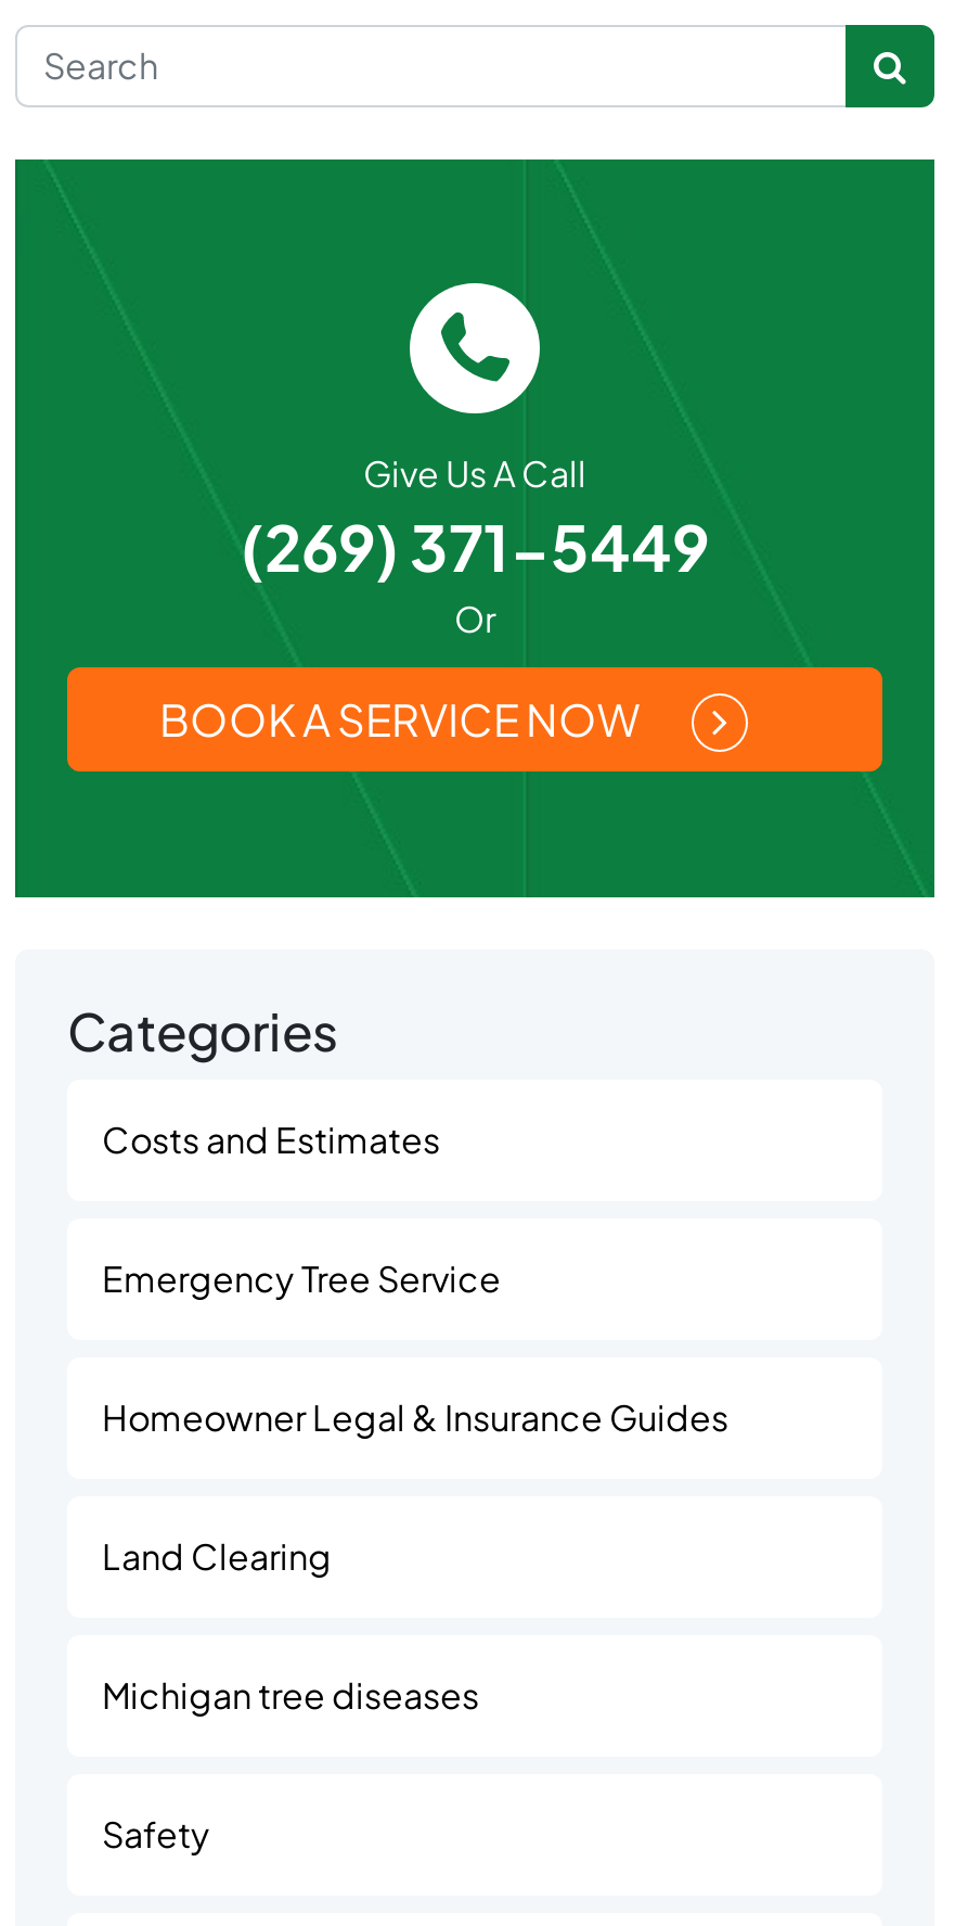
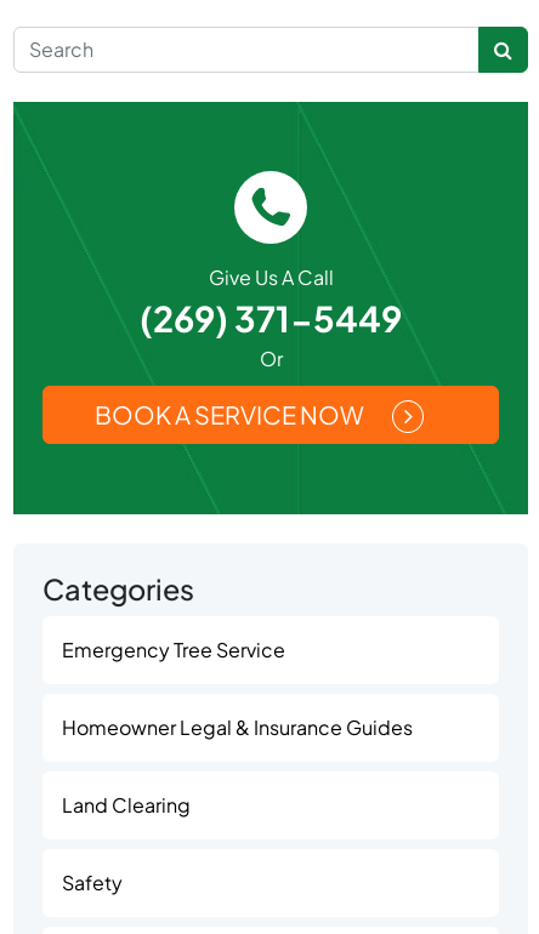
- Costs and Estimates

- Michigan tree diseases
